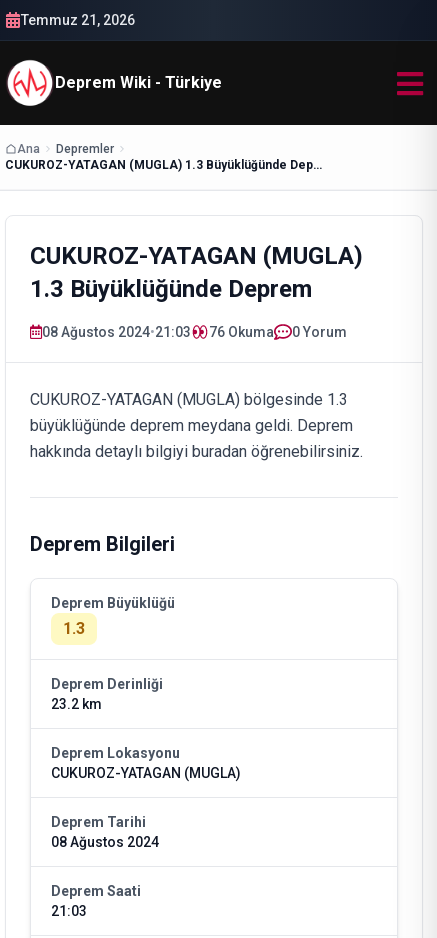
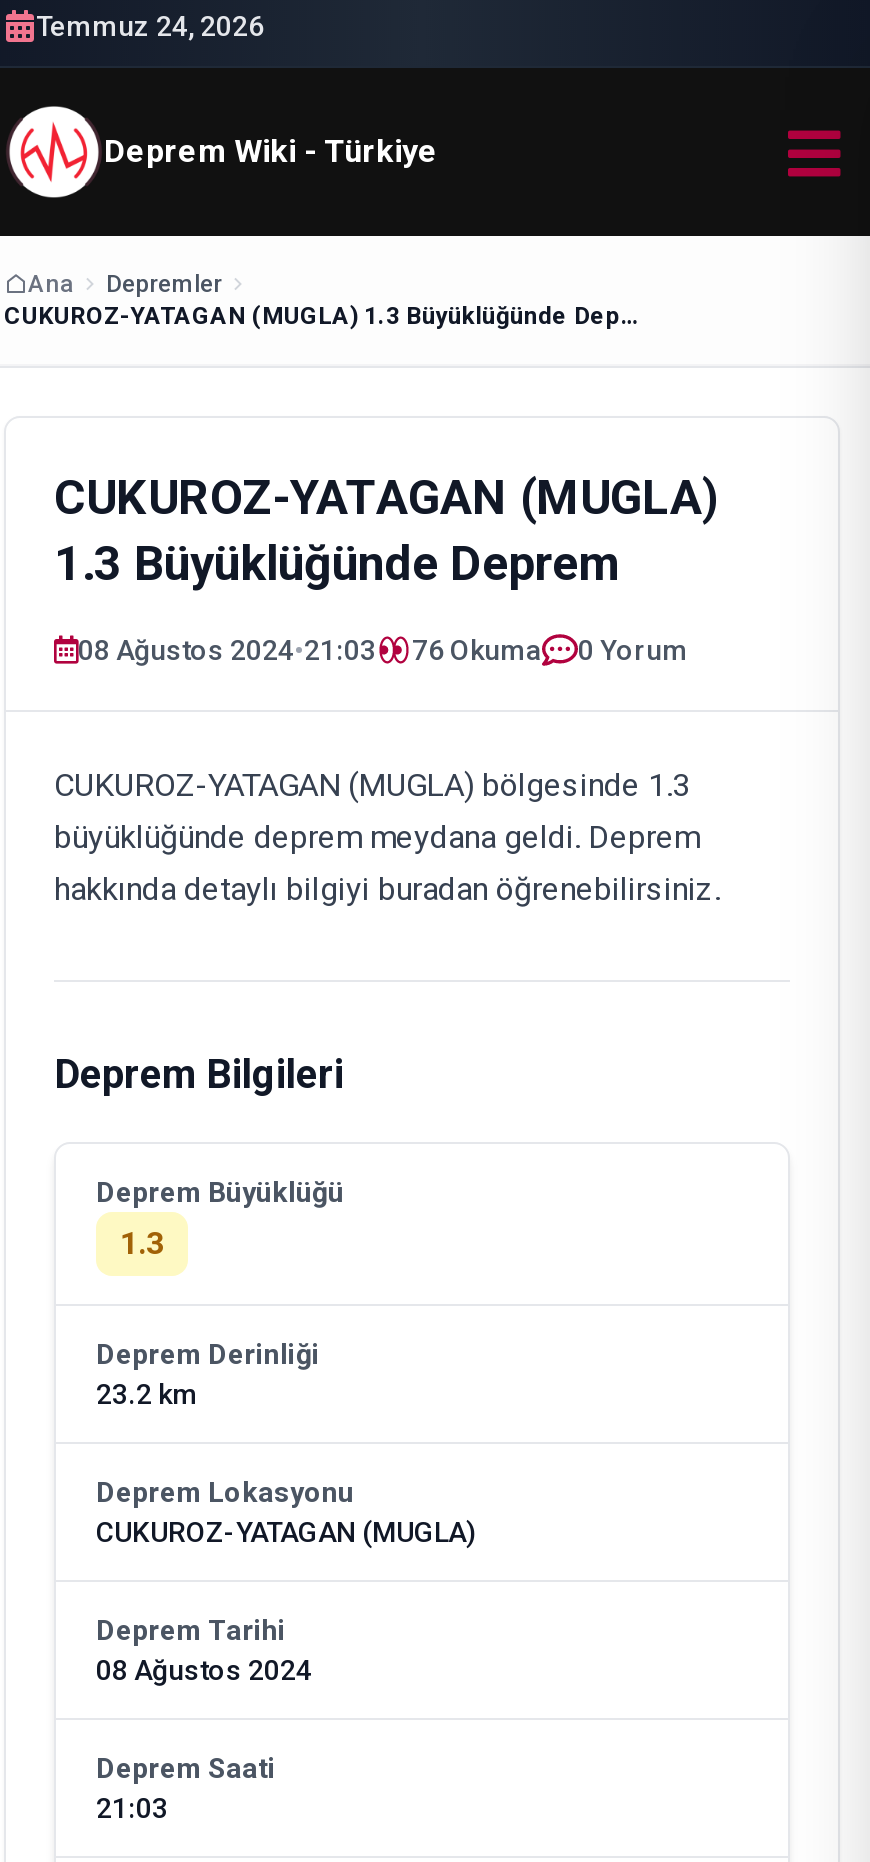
- Temmuz 21, 2026
+ Temmuz 24, 2026
